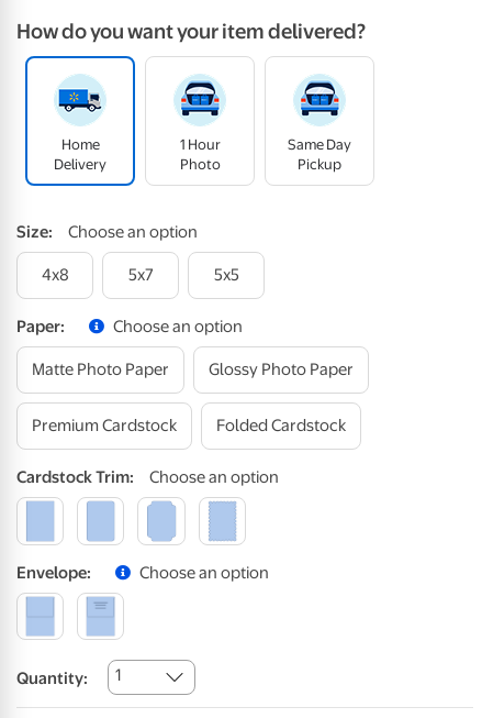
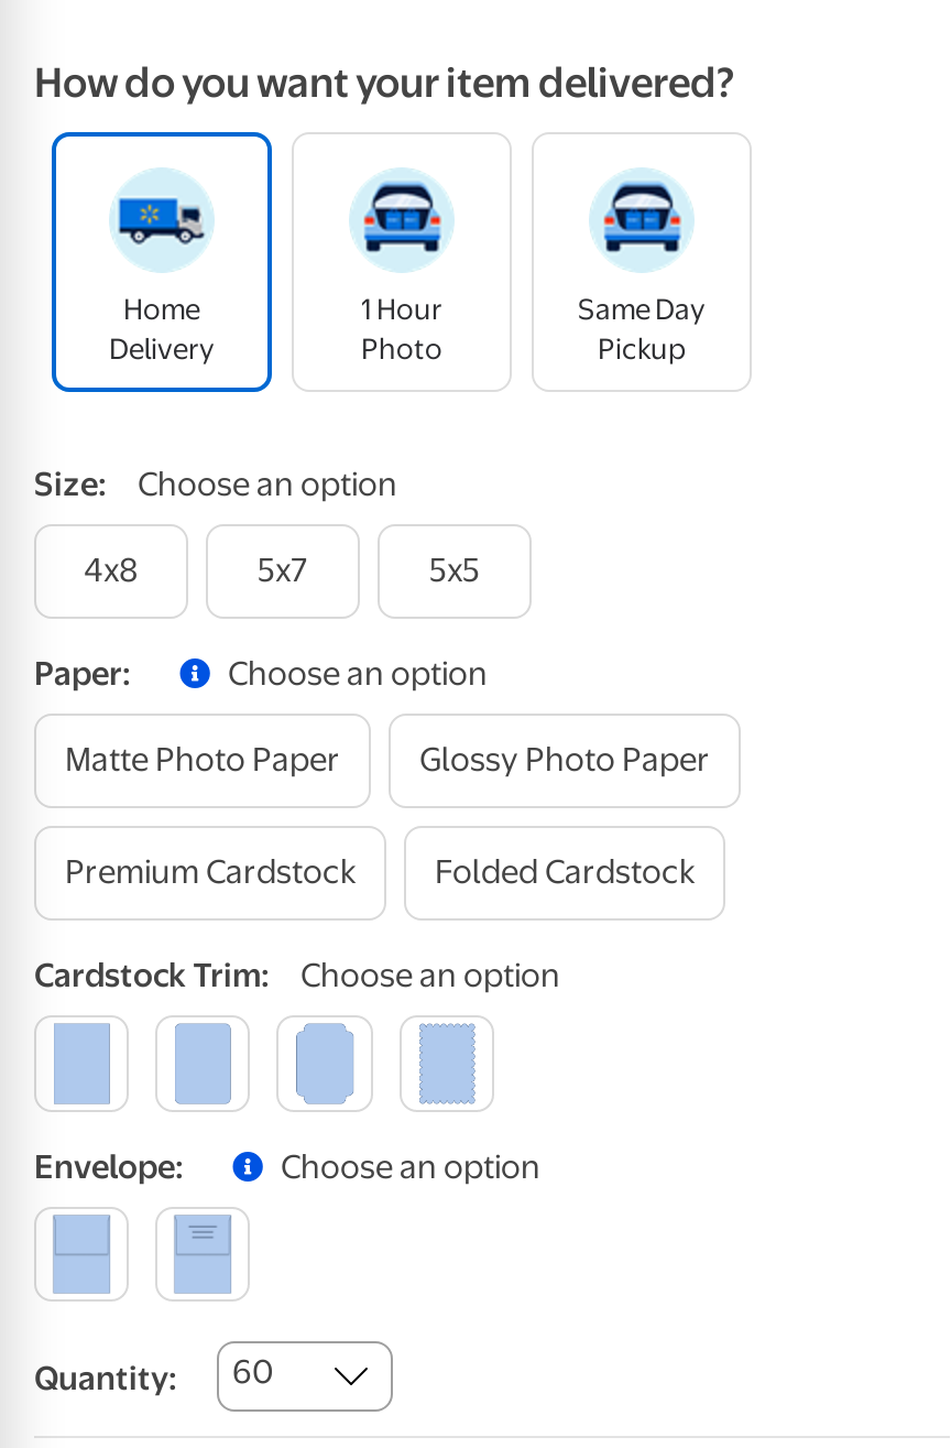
- Quantity: 1
+ Quantity: 60
